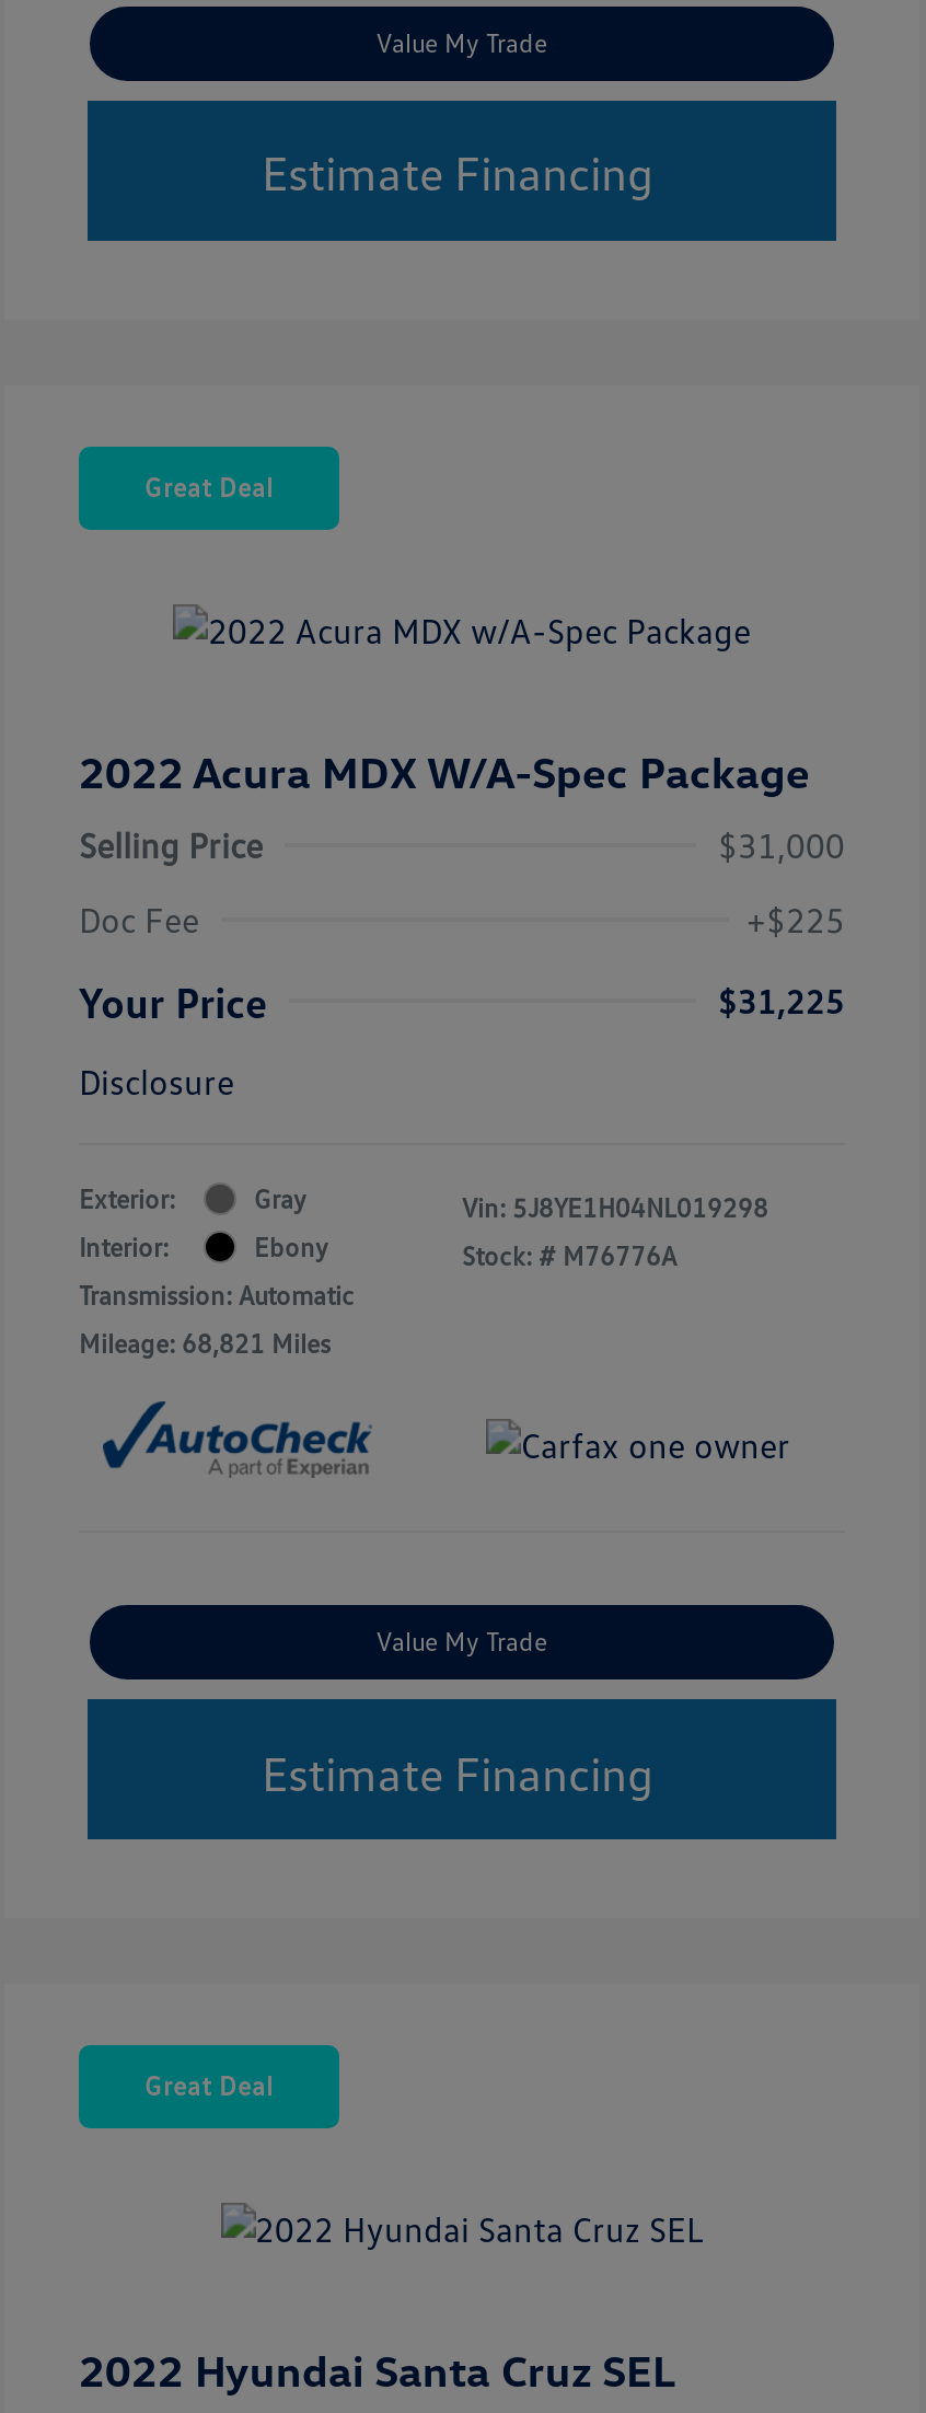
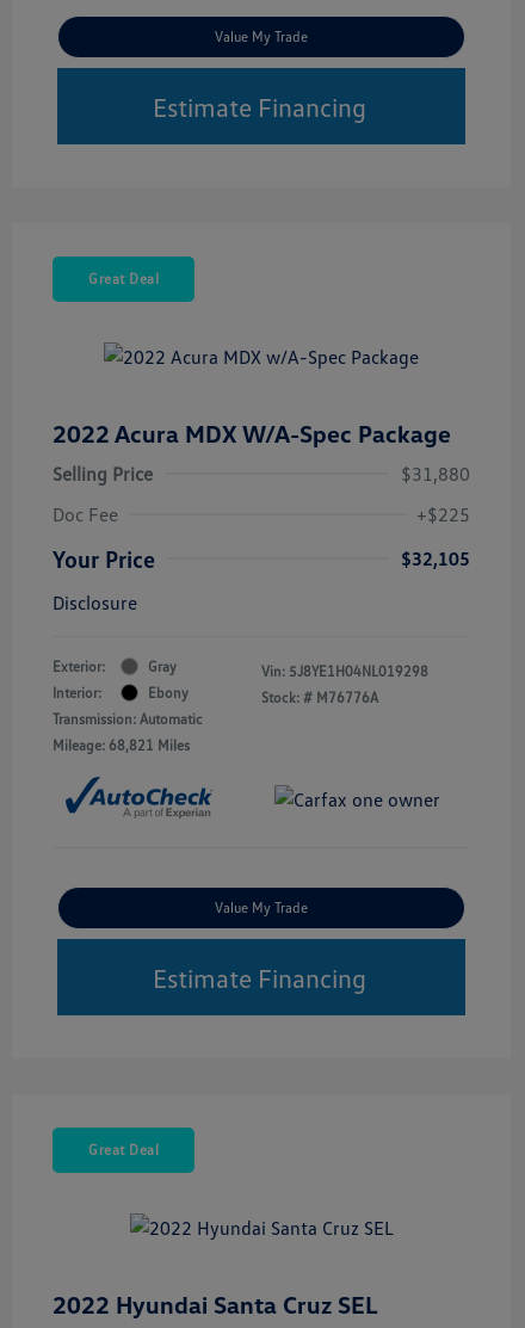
- $31,000
+ $31,880

- $31,225
+ $32,105
